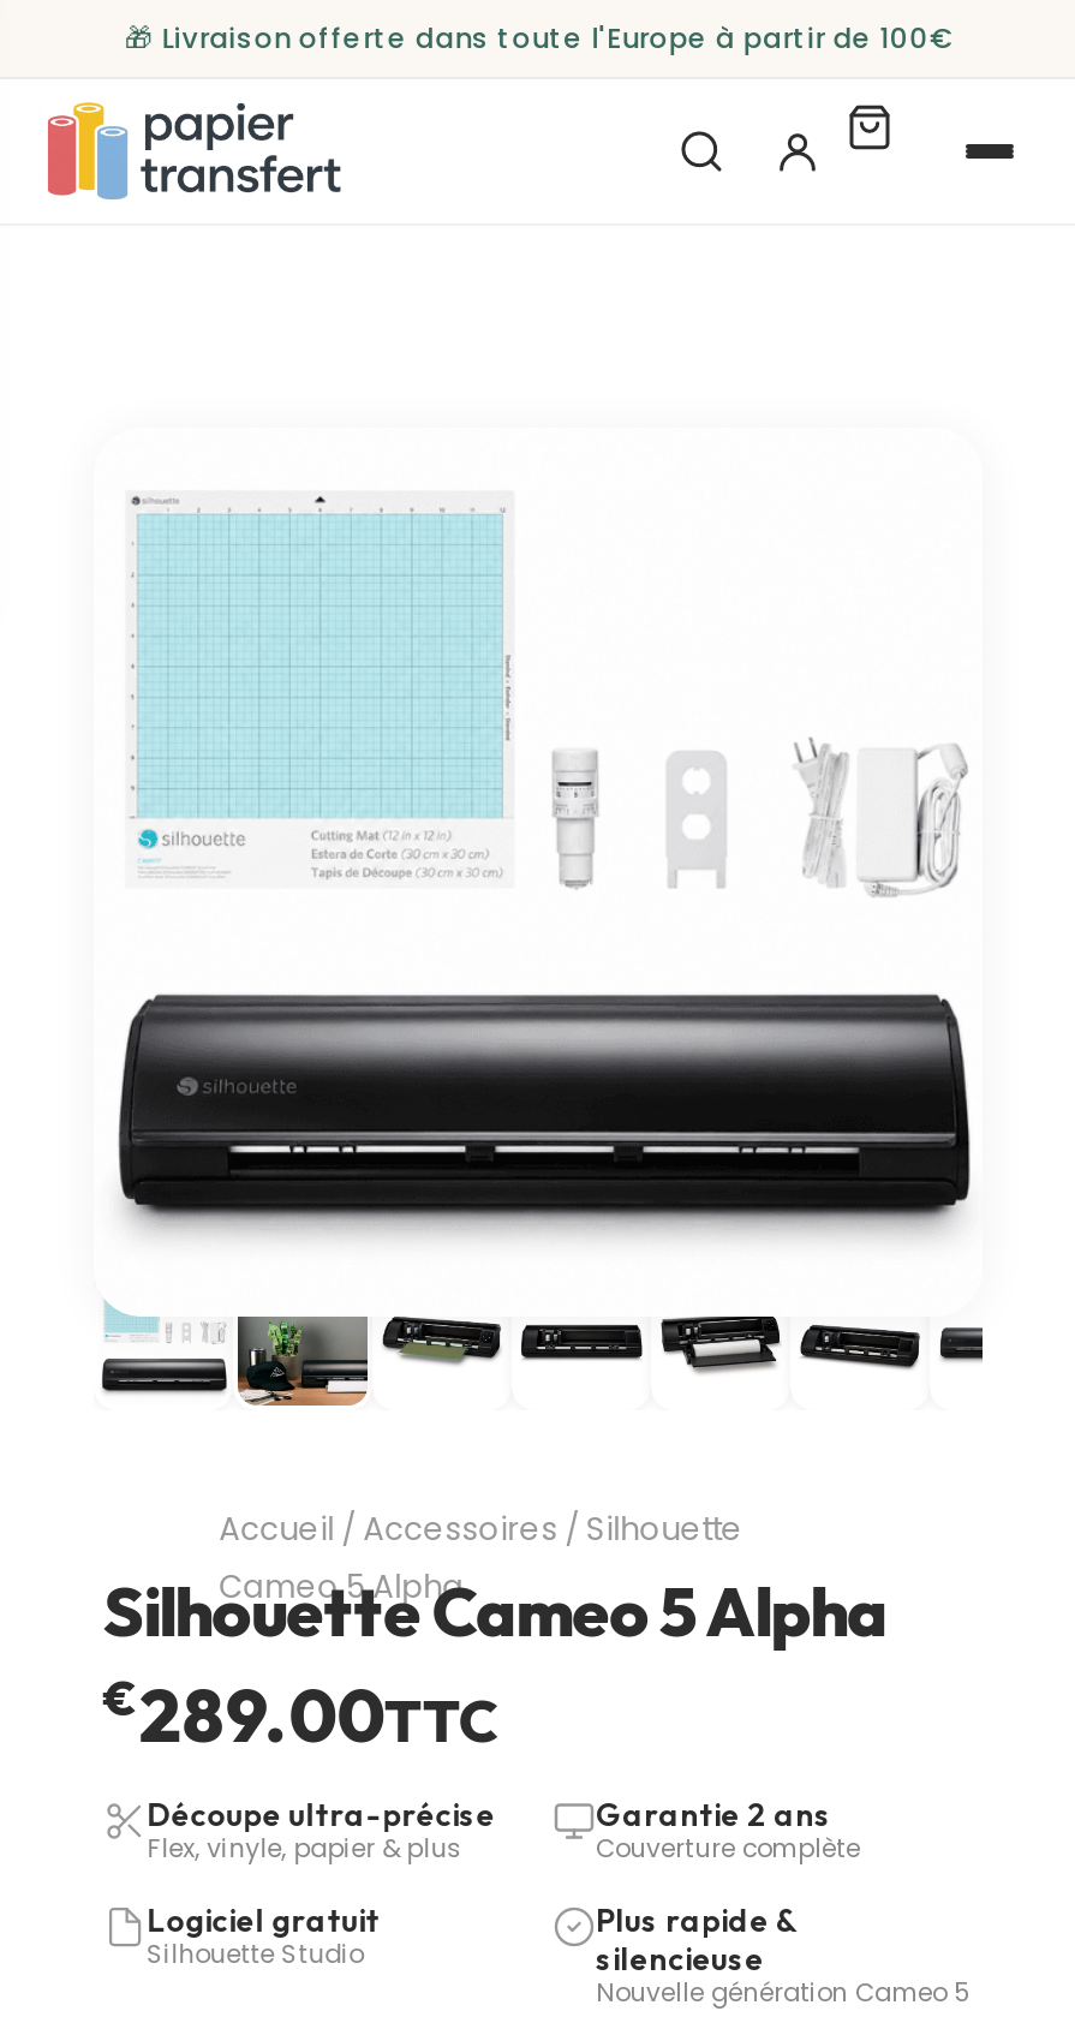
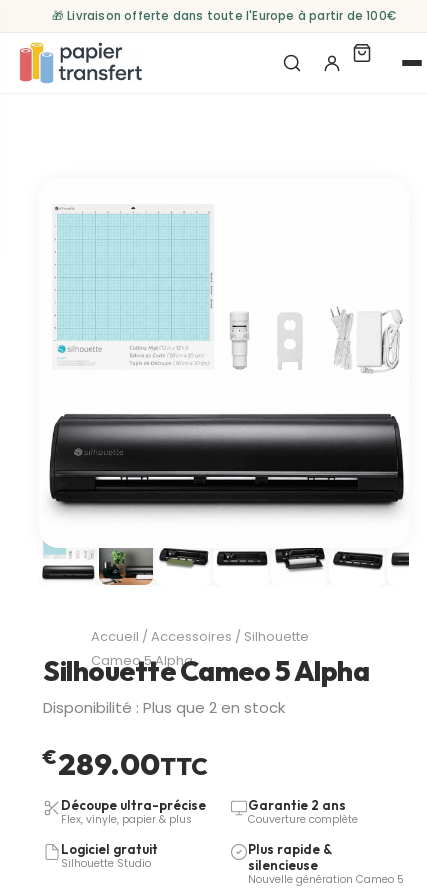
+ Disponibilité : Plus que 2 en stock
